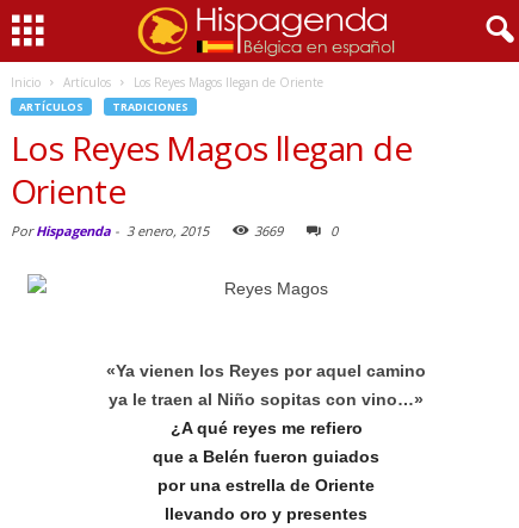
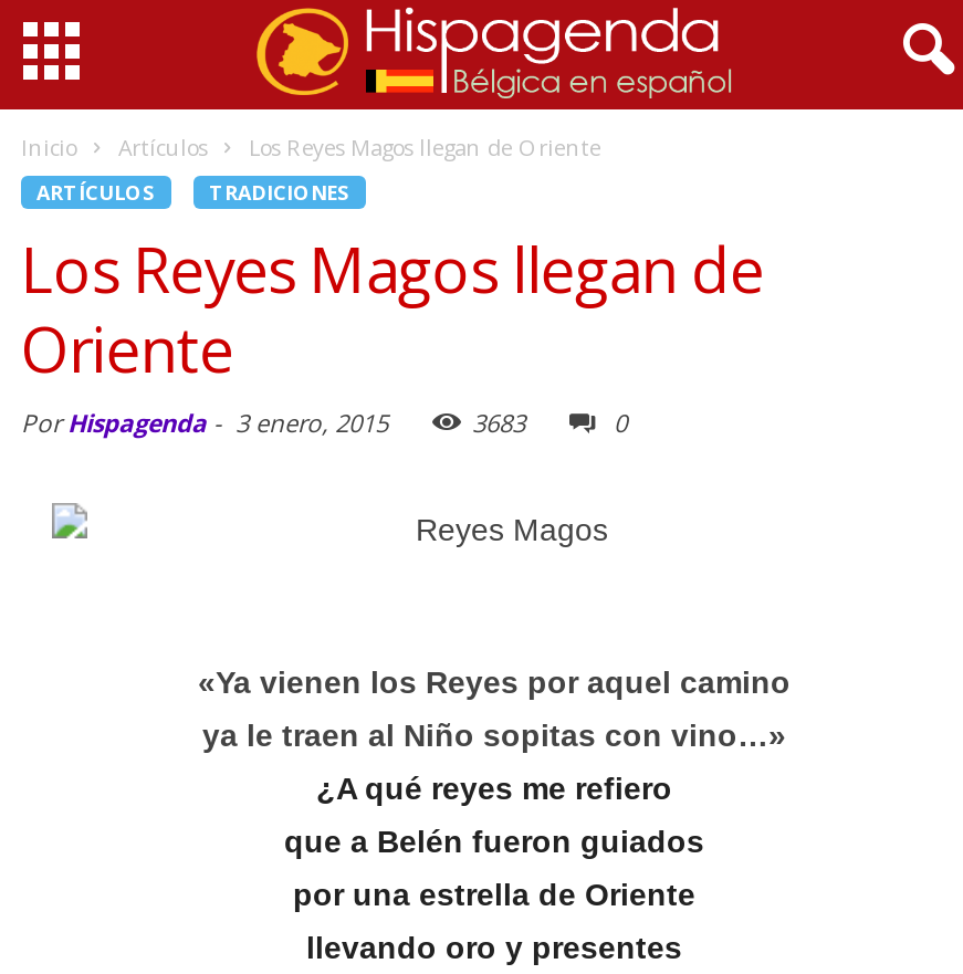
- 3669
+ 3683
